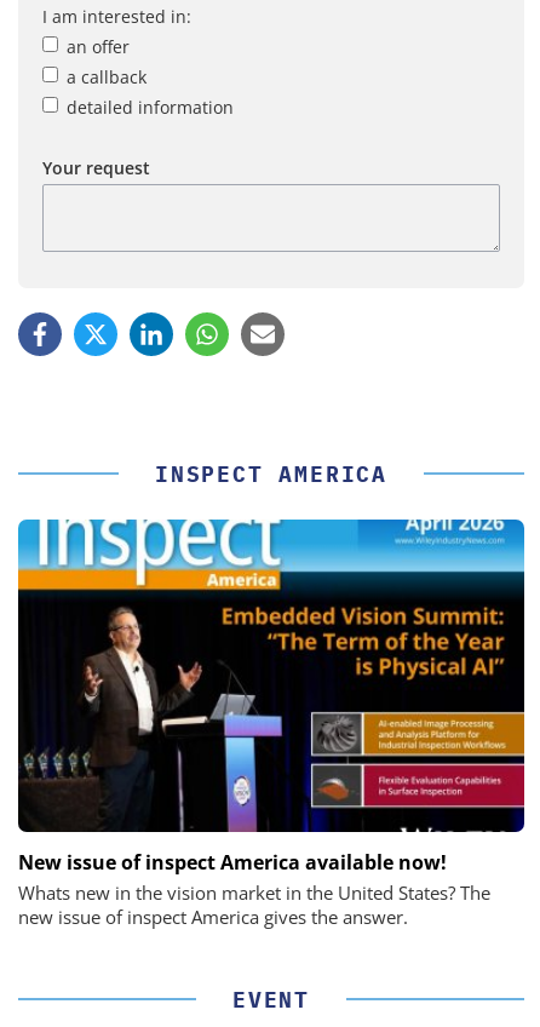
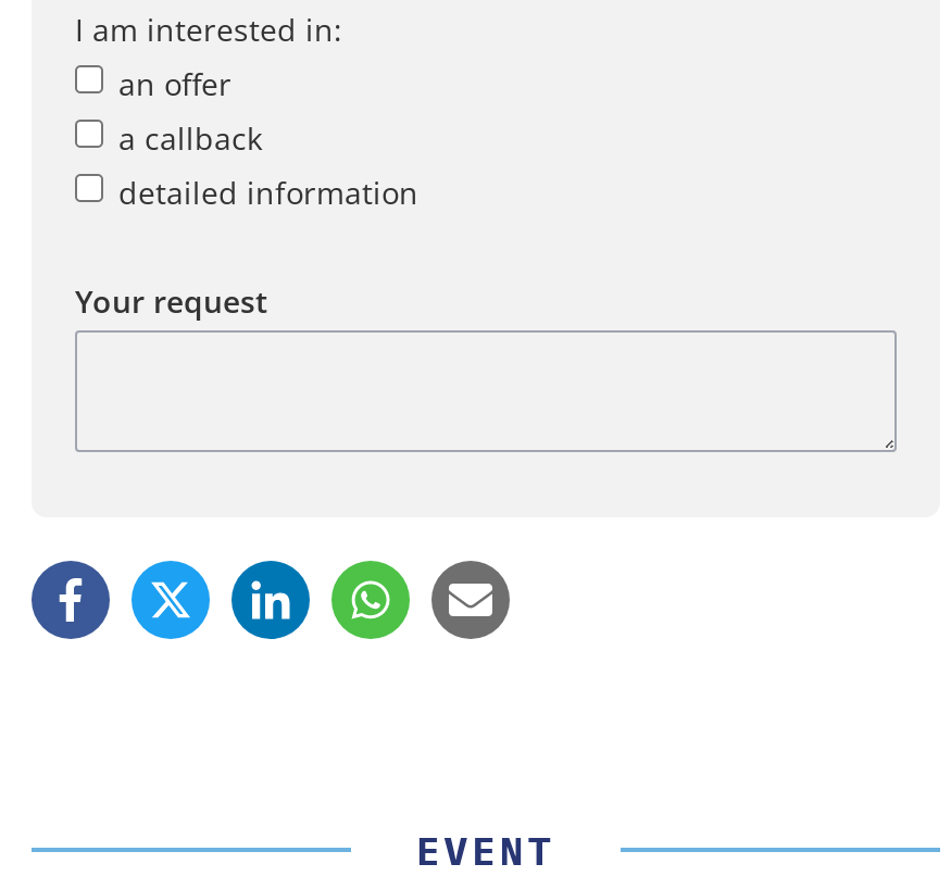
- INSPECT AMERICA

- [image]
- New issue of inspect America available now!
- Whats new in the vision market in the United States? The
- new issue of inspect America gives the answer.
